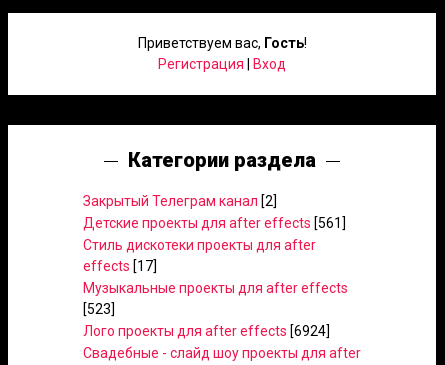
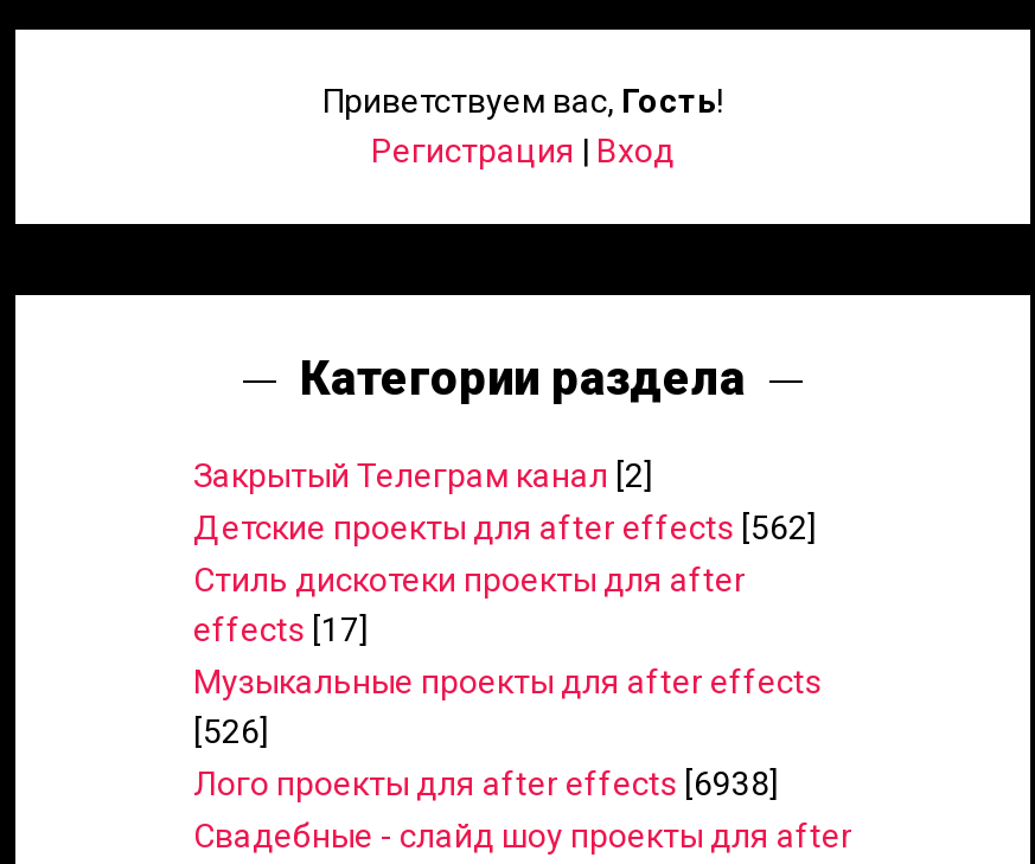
- Детские проекты для after effects [561]
+ Детские проекты для after effects [562]

- [523]
+ [526]

- Лого проекты для after effects [6924]
+ Лого проекты для after effects [6938]
